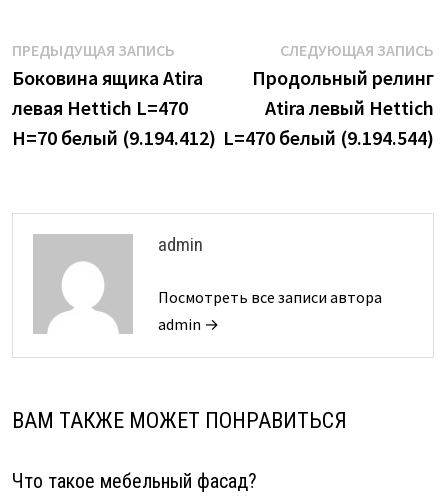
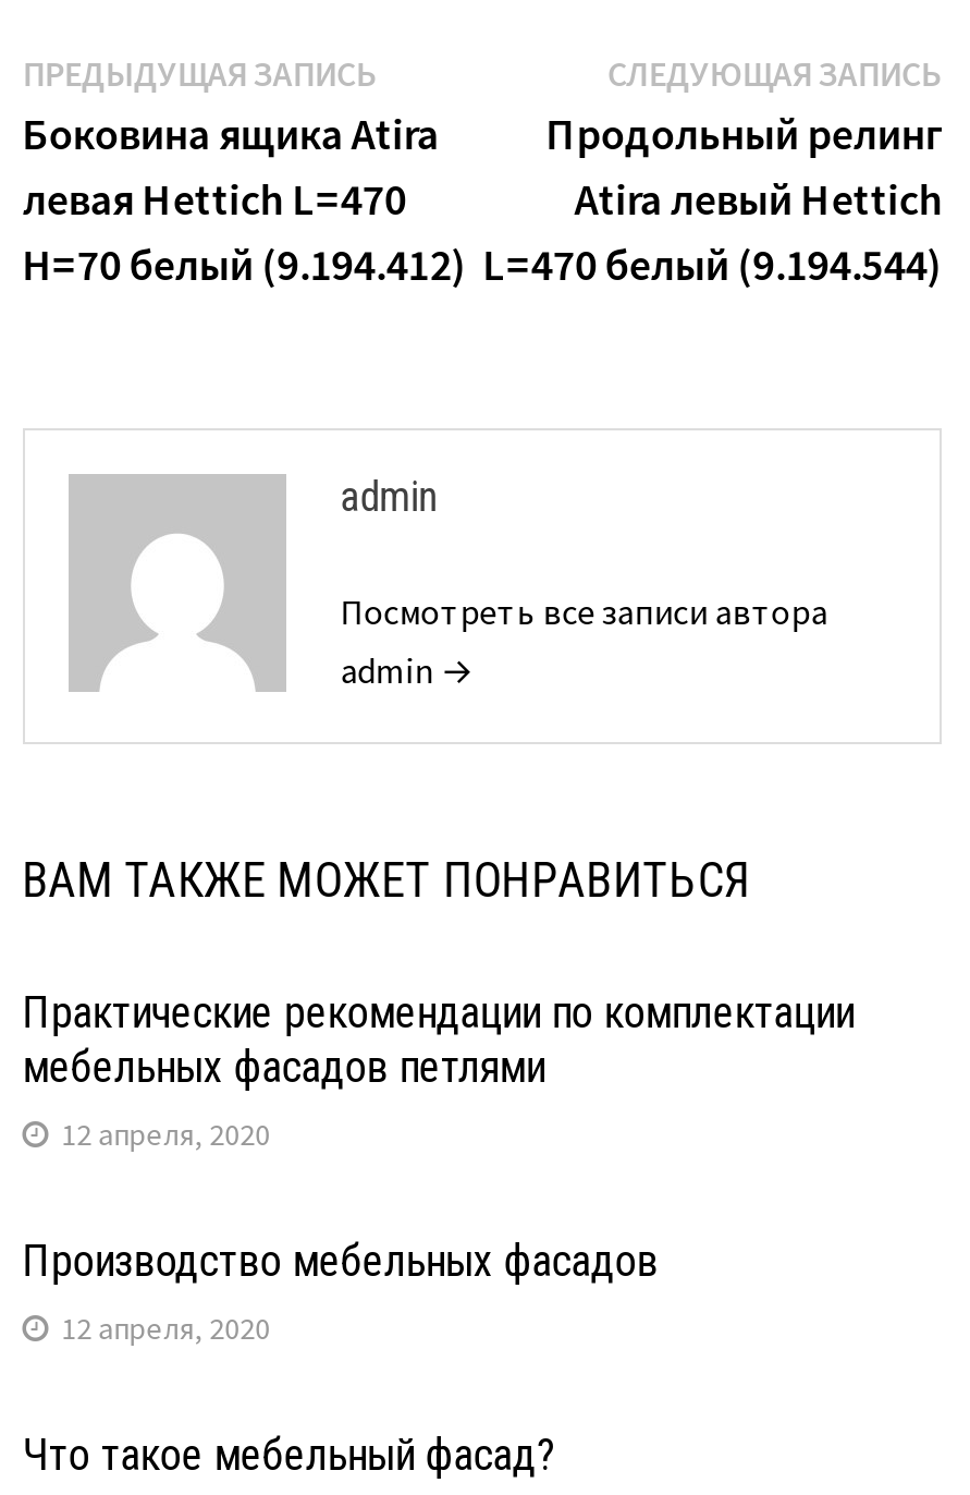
+ Практические рекомендации по комплектации
+ мебельных фасадов петлями
+ 12 апреля, 2020
+ Производство мебельных фасадов
+ 12 апреля, 2020
